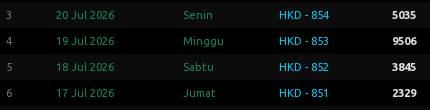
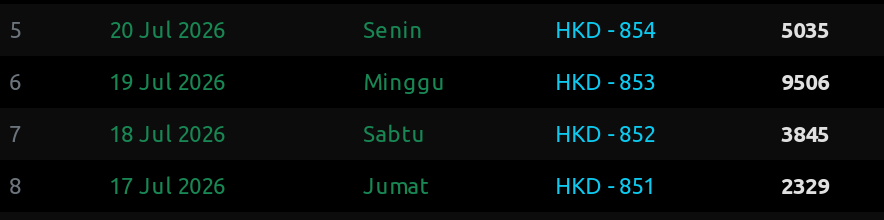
- 3
+ 5

- 4
+ 6

- 5
+ 7

- 6
+ 8
